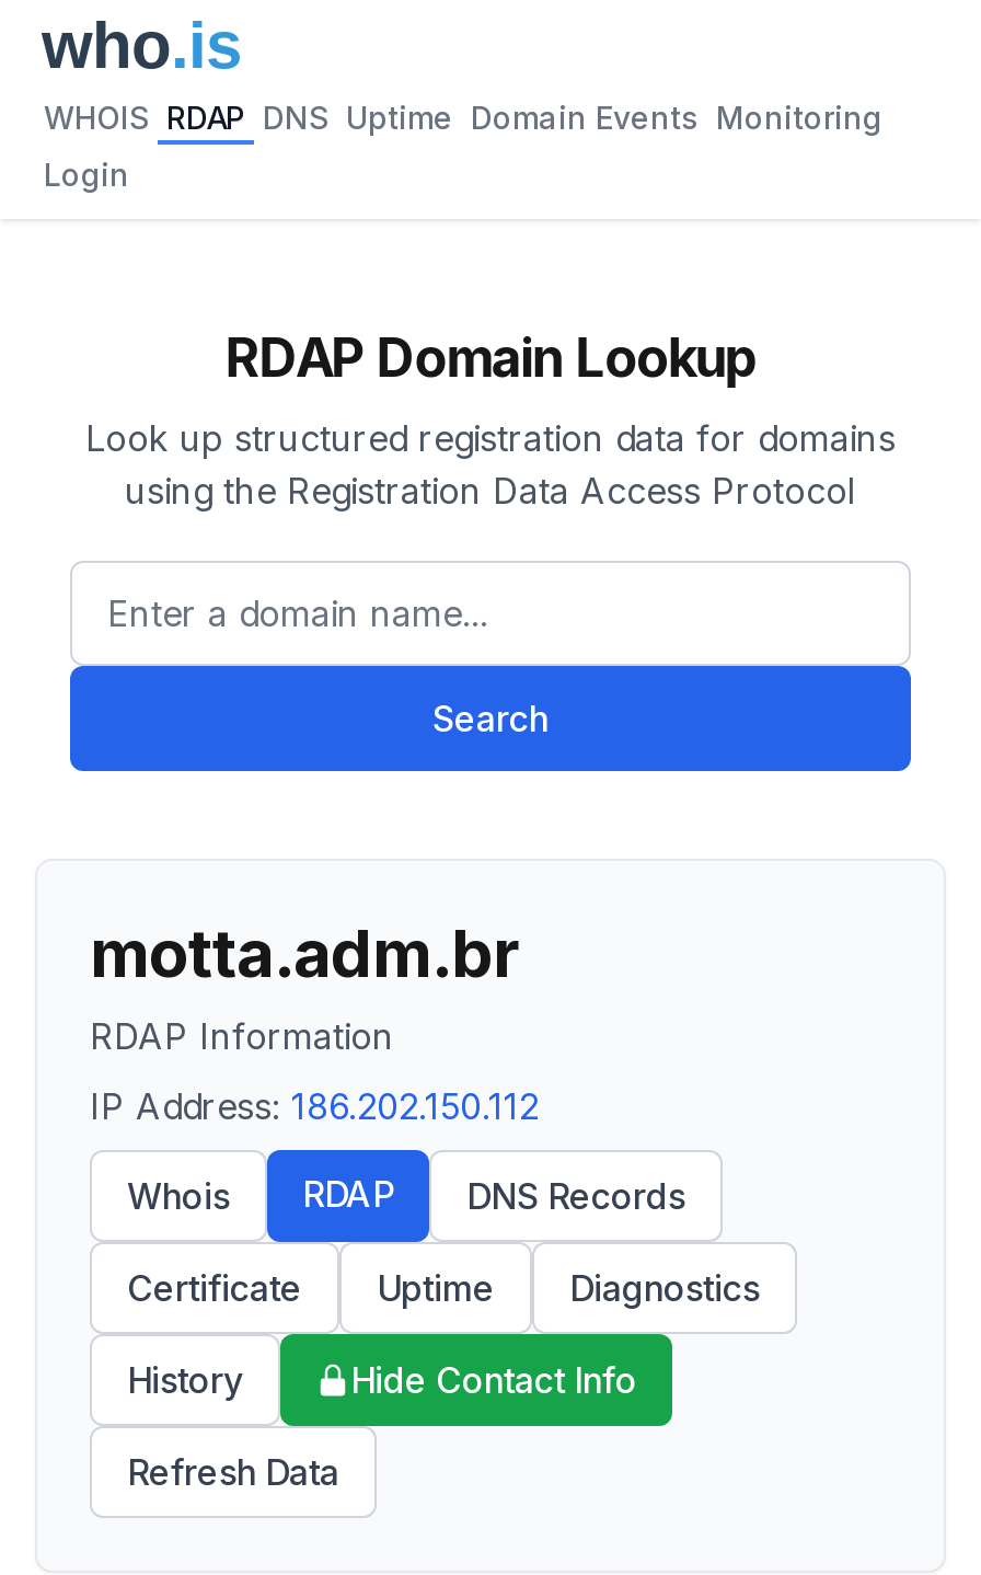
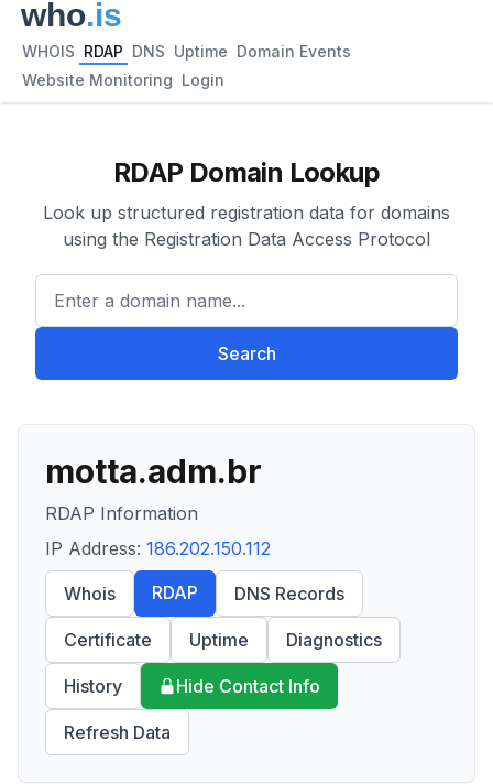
- WHOIS RDAP DNS Uptime Domain Events Monitoring
+ WHOIS RDAP DNS Uptime Domain Events

- Login
+ Website Monitoring Login
